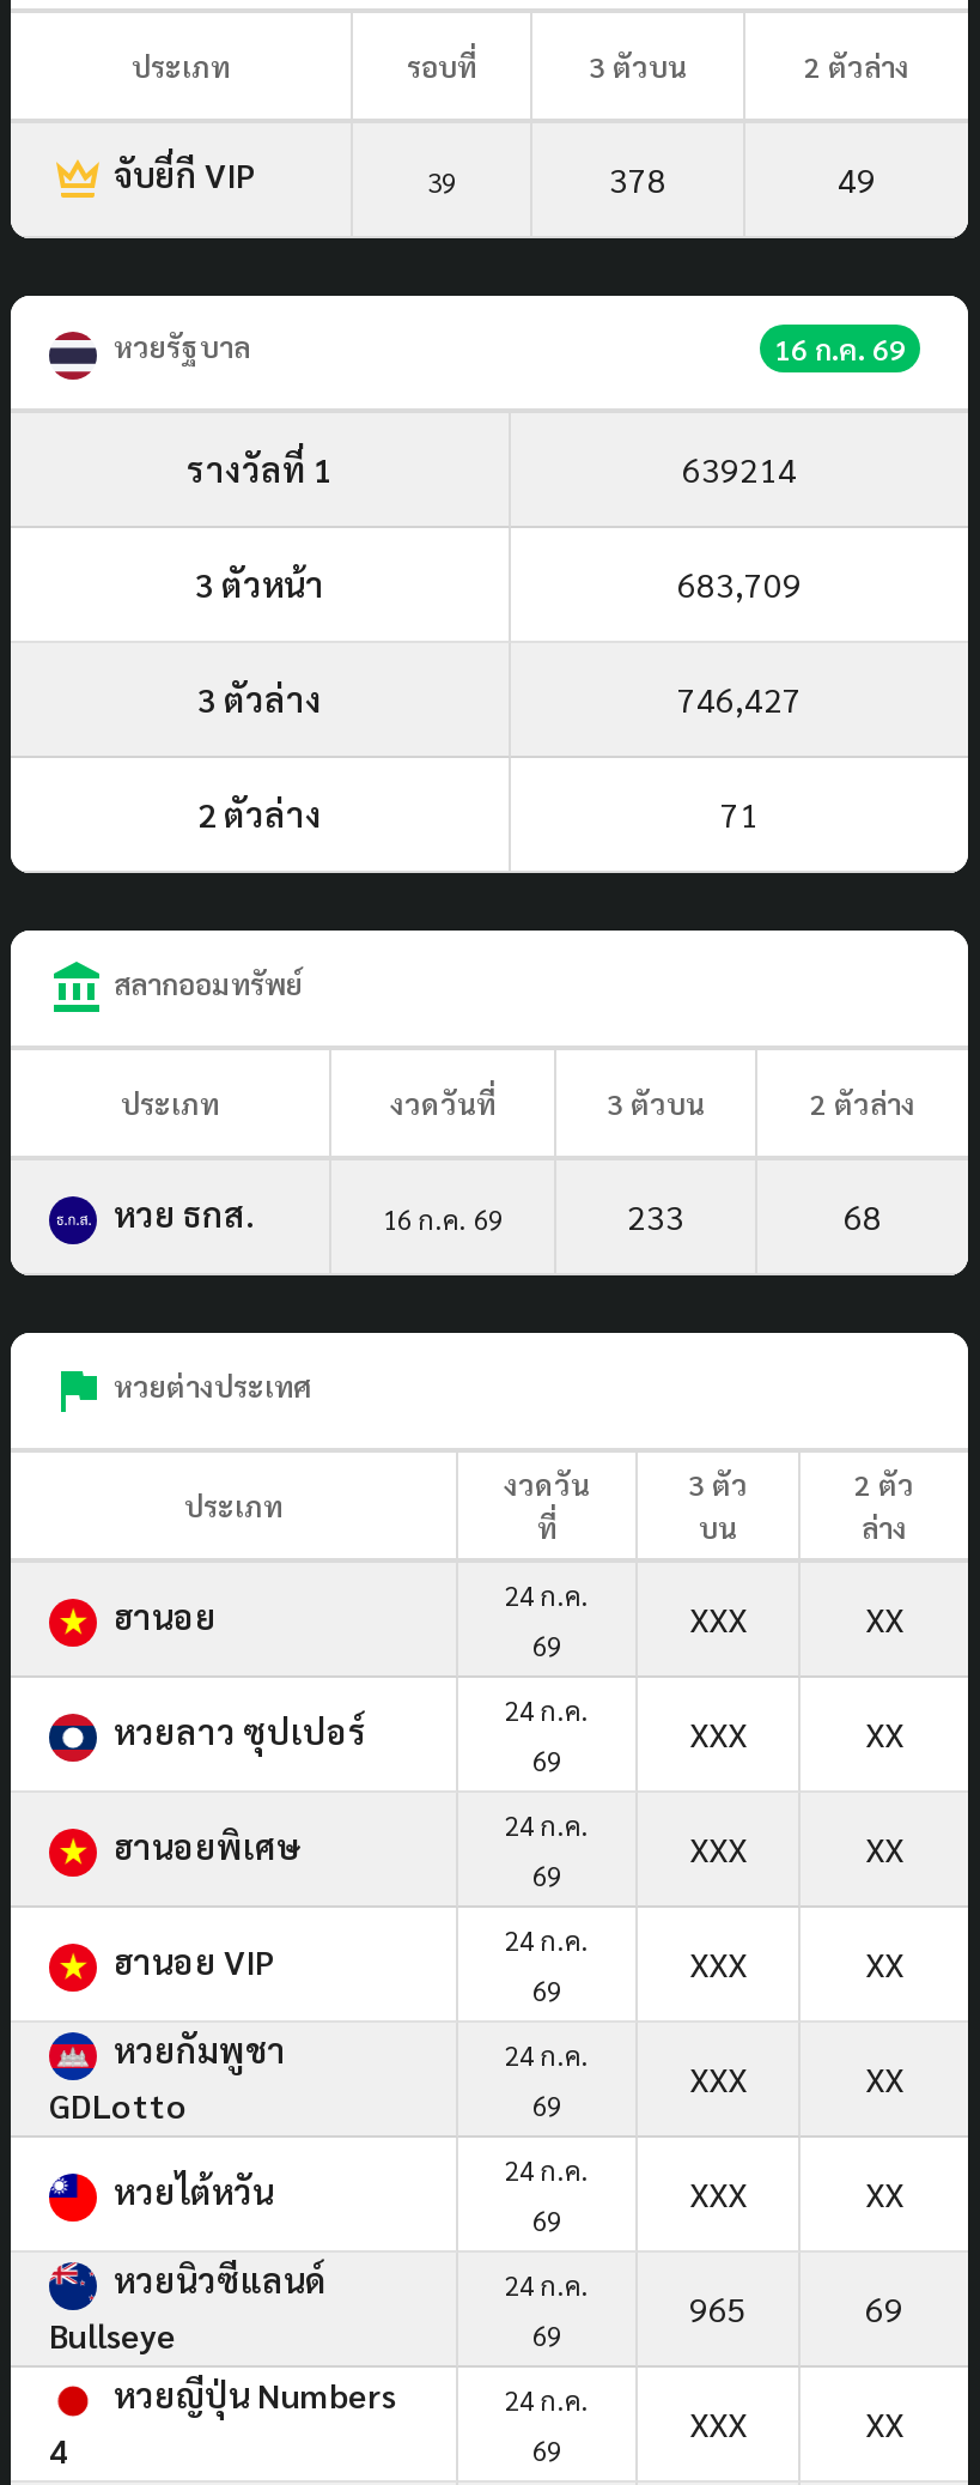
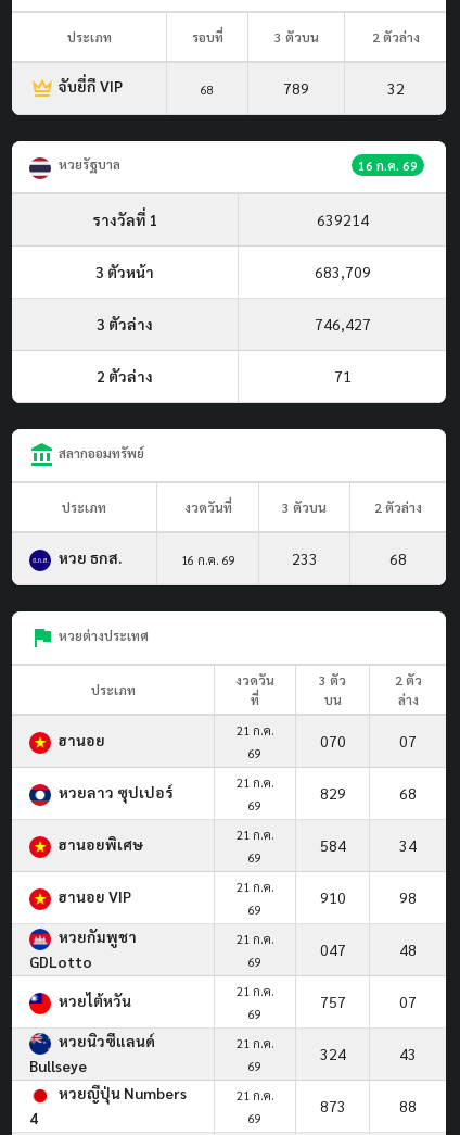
- 39
+ 68

- 378
+ 789

- 49
+ 32

- 24 ก.ค.
+ 21 ก.ค.

- XXX
- XX
+ 070
+ 07

- 24 ก.ค.
+ 21 ก.ค.

- XXX
- XX
+ 829
+ 68

- 24 ก.ค.
+ 21 ก.ค.

- XXX
- XX
+ 584
+ 34

- 24 ก.ค.
+ 21 ก.ค.

- XXX
- XX
+ 910
+ 98

- 24 ก.ค.
+ 21 ก.ค.

- XXX
- XX
+ 047
+ 48

- 24 ก.ค.
+ 21 ก.ค.

- XXX
- XX
+ 757
+ 07

- 24 ก.ค.
+ 21 ก.ค.

- 965
+ 324

- 69
+ 43

- 24 ก.ค.
+ 21 ก.ค.

- XXX
- XX
+ 873
+ 88
